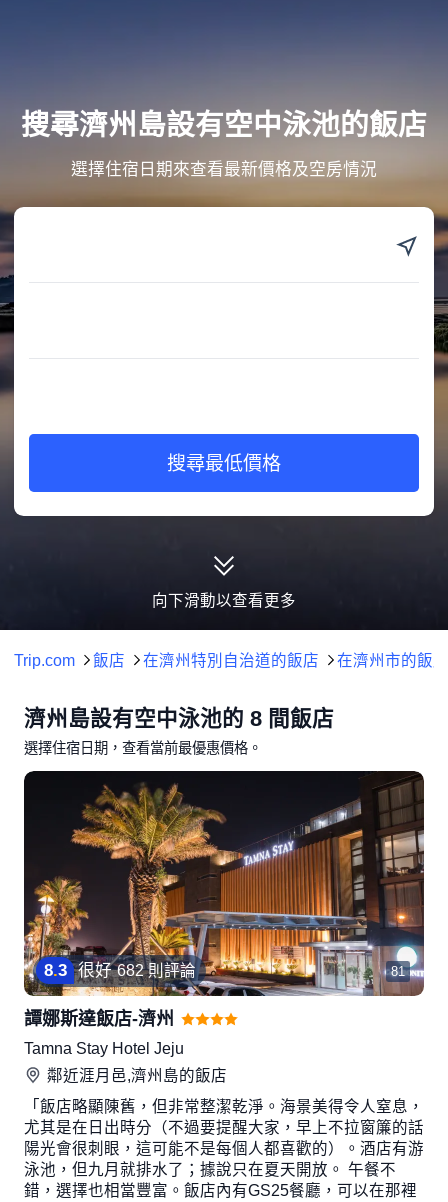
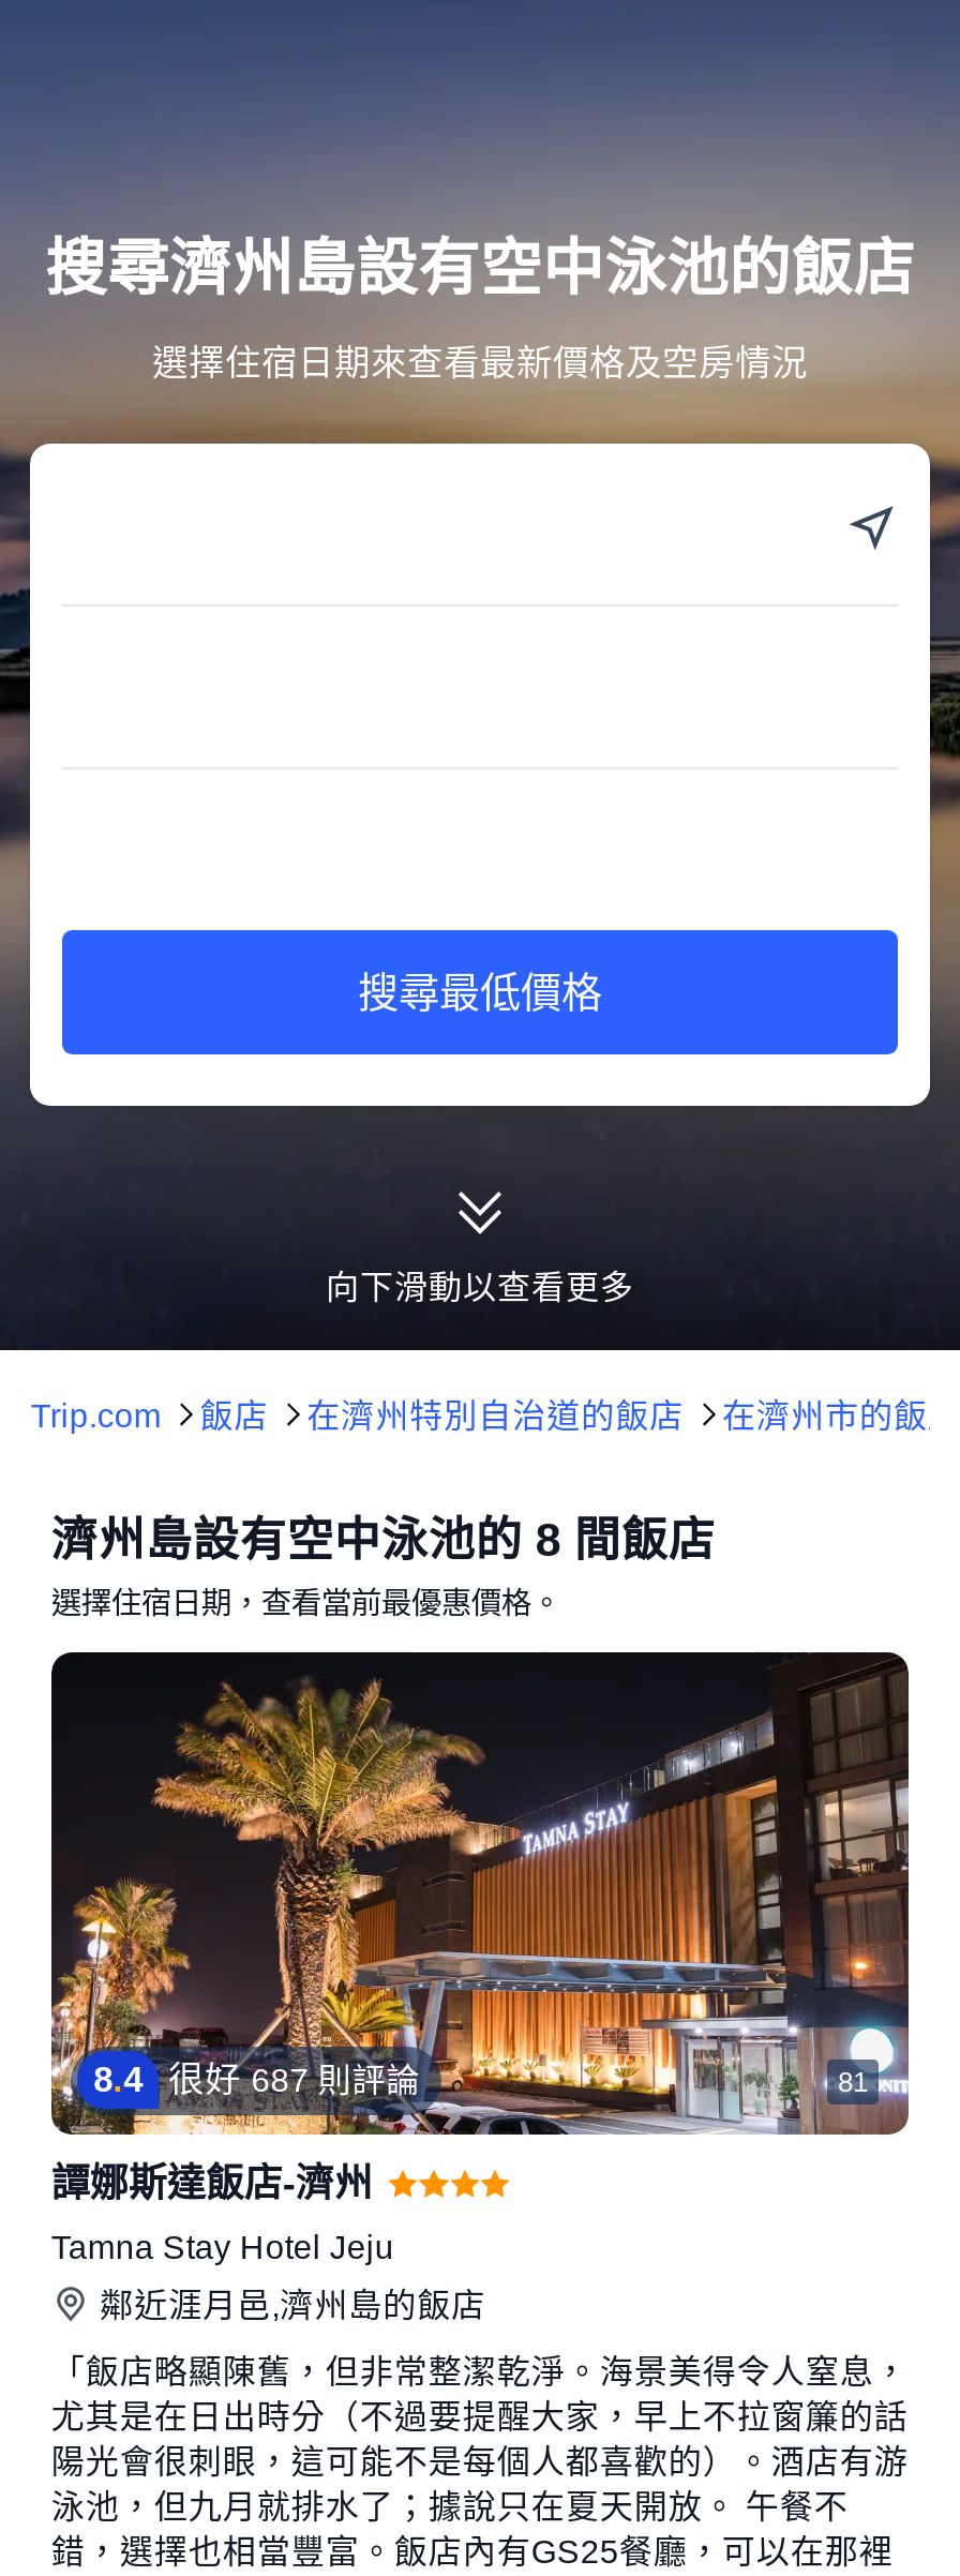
- 8.3
+ 8.4

- 很好 682 則評論
+ 很好 687 則評論
